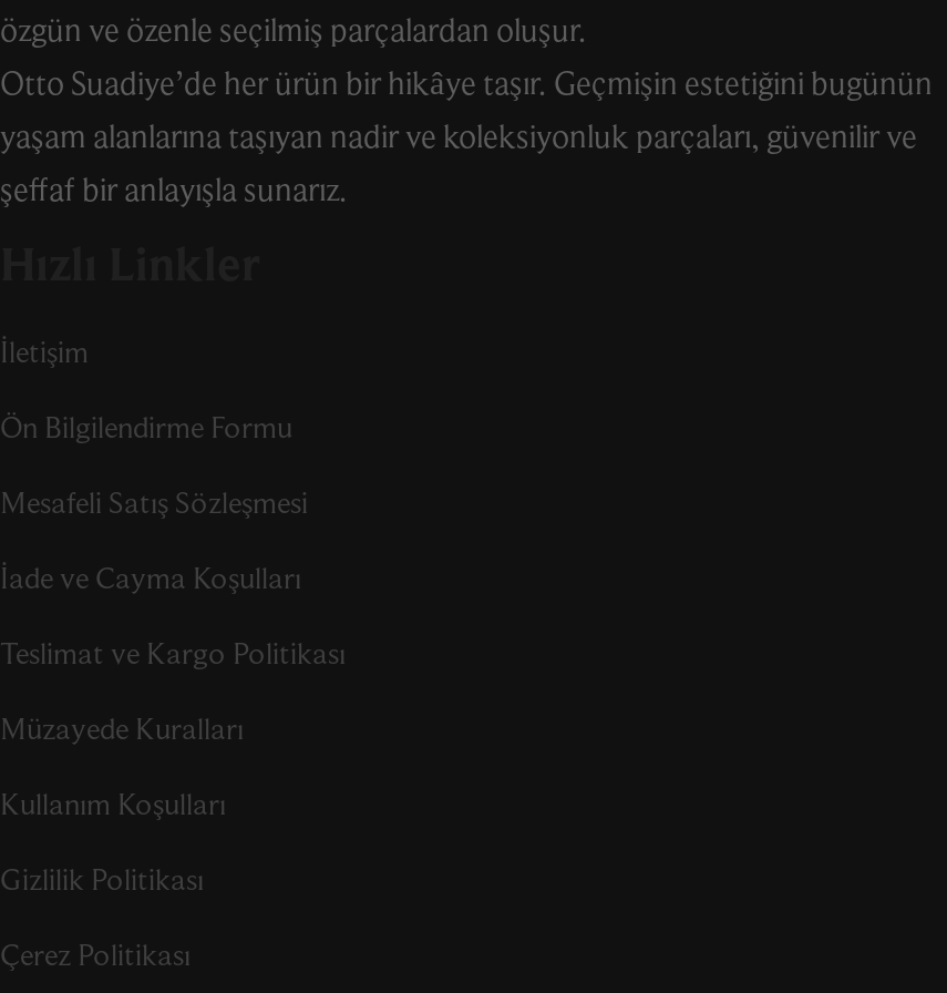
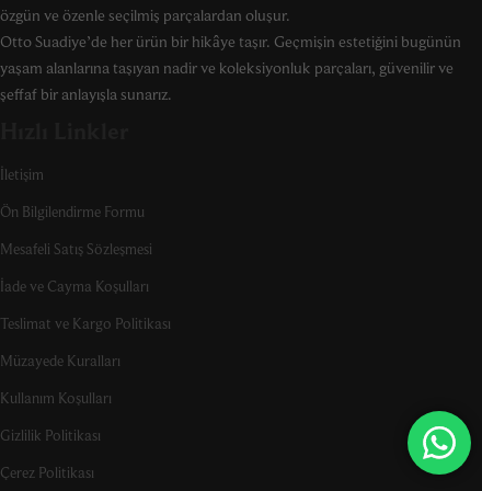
+ [image]
